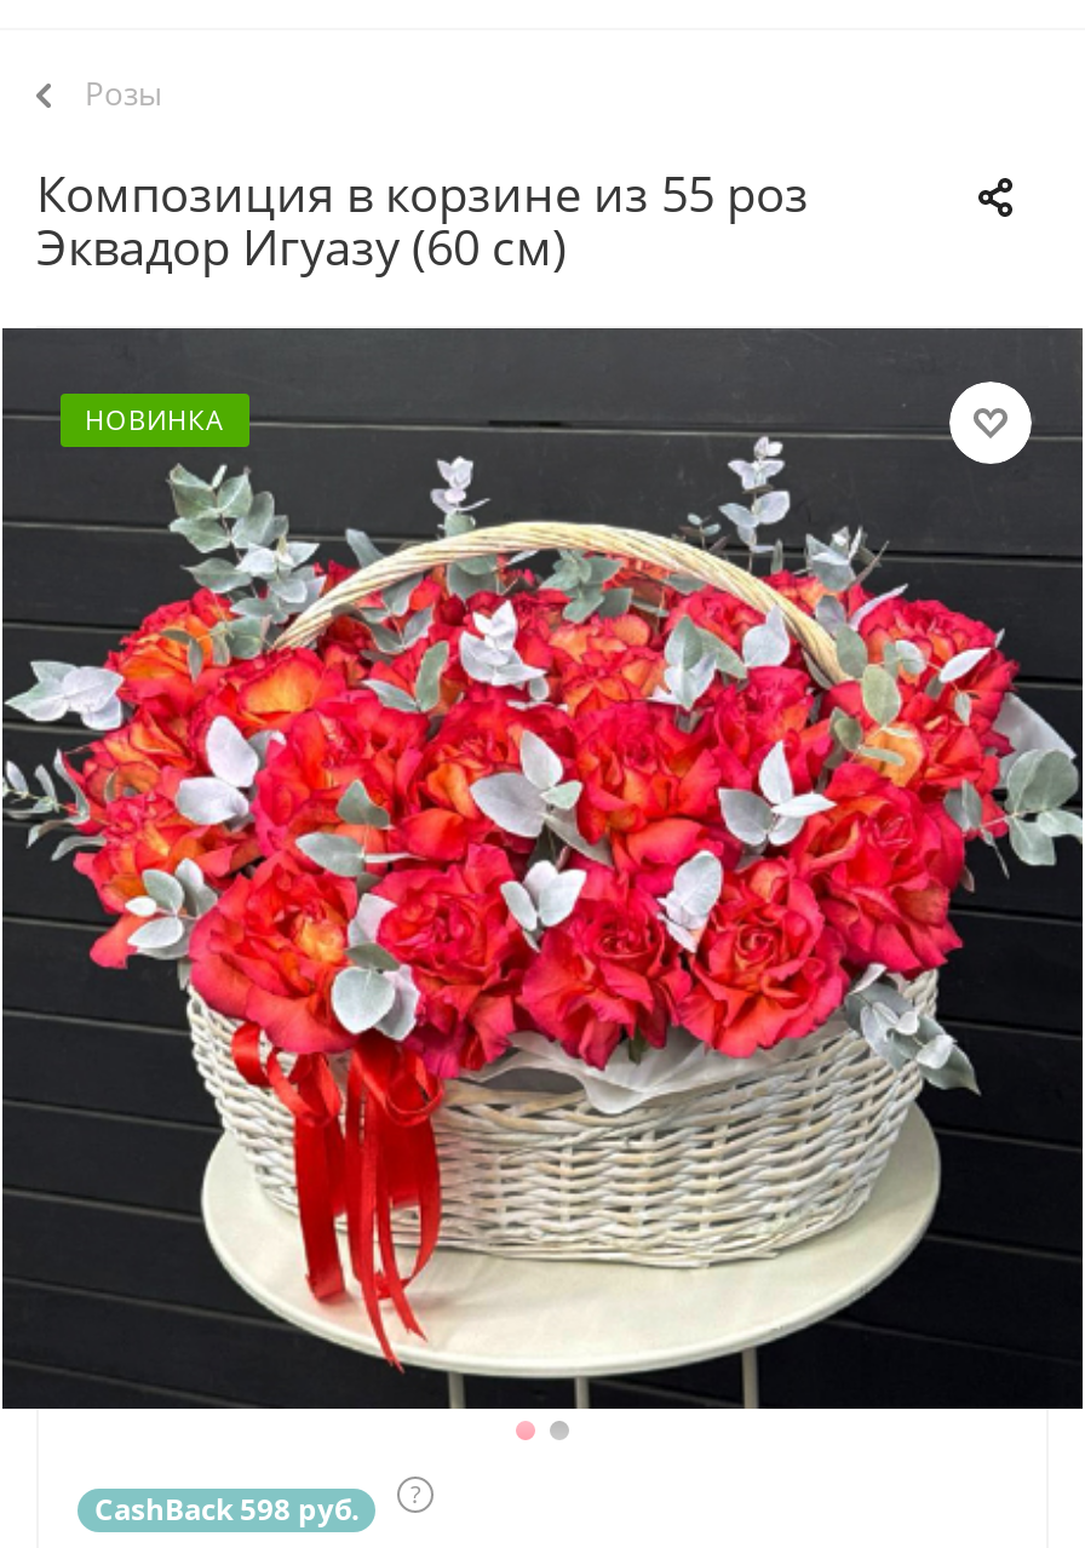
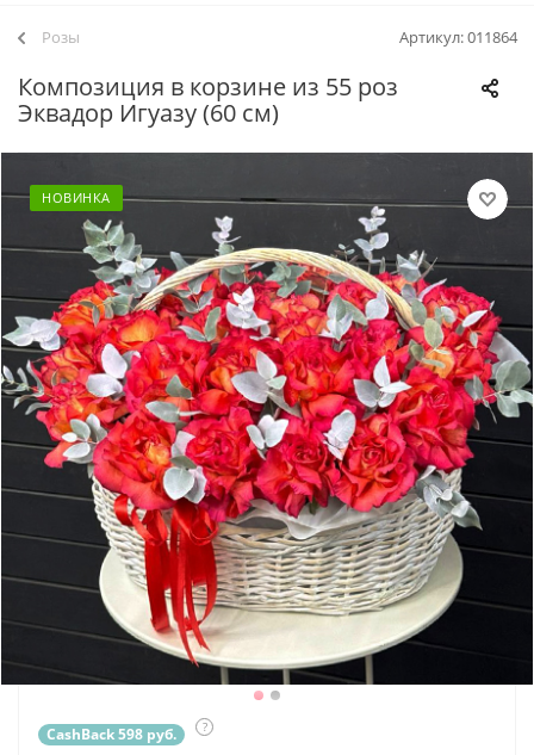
+ Артикул: 011864
